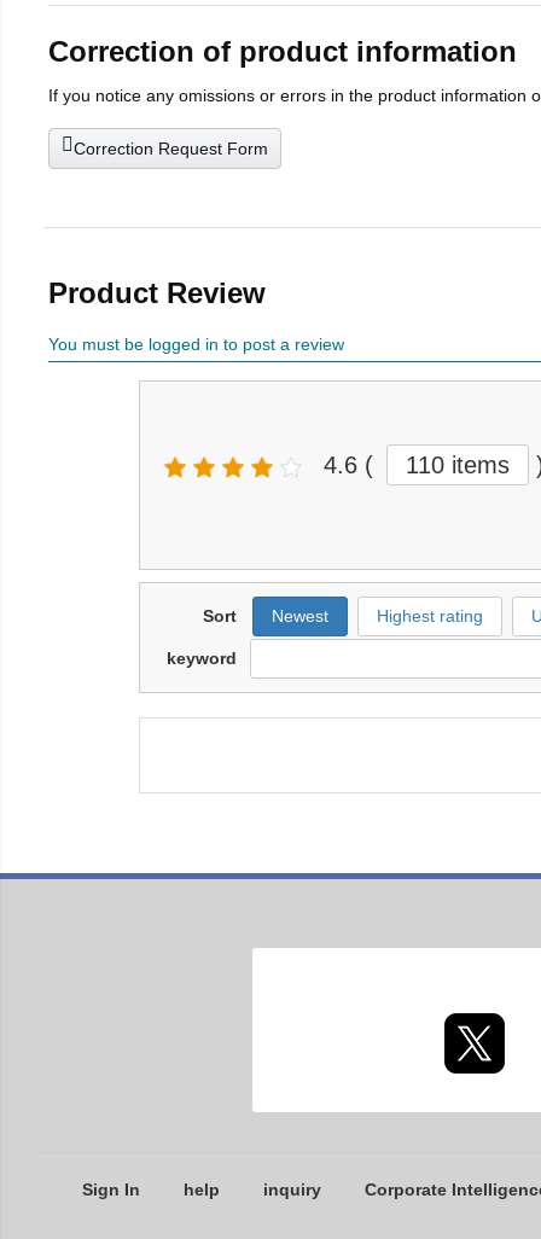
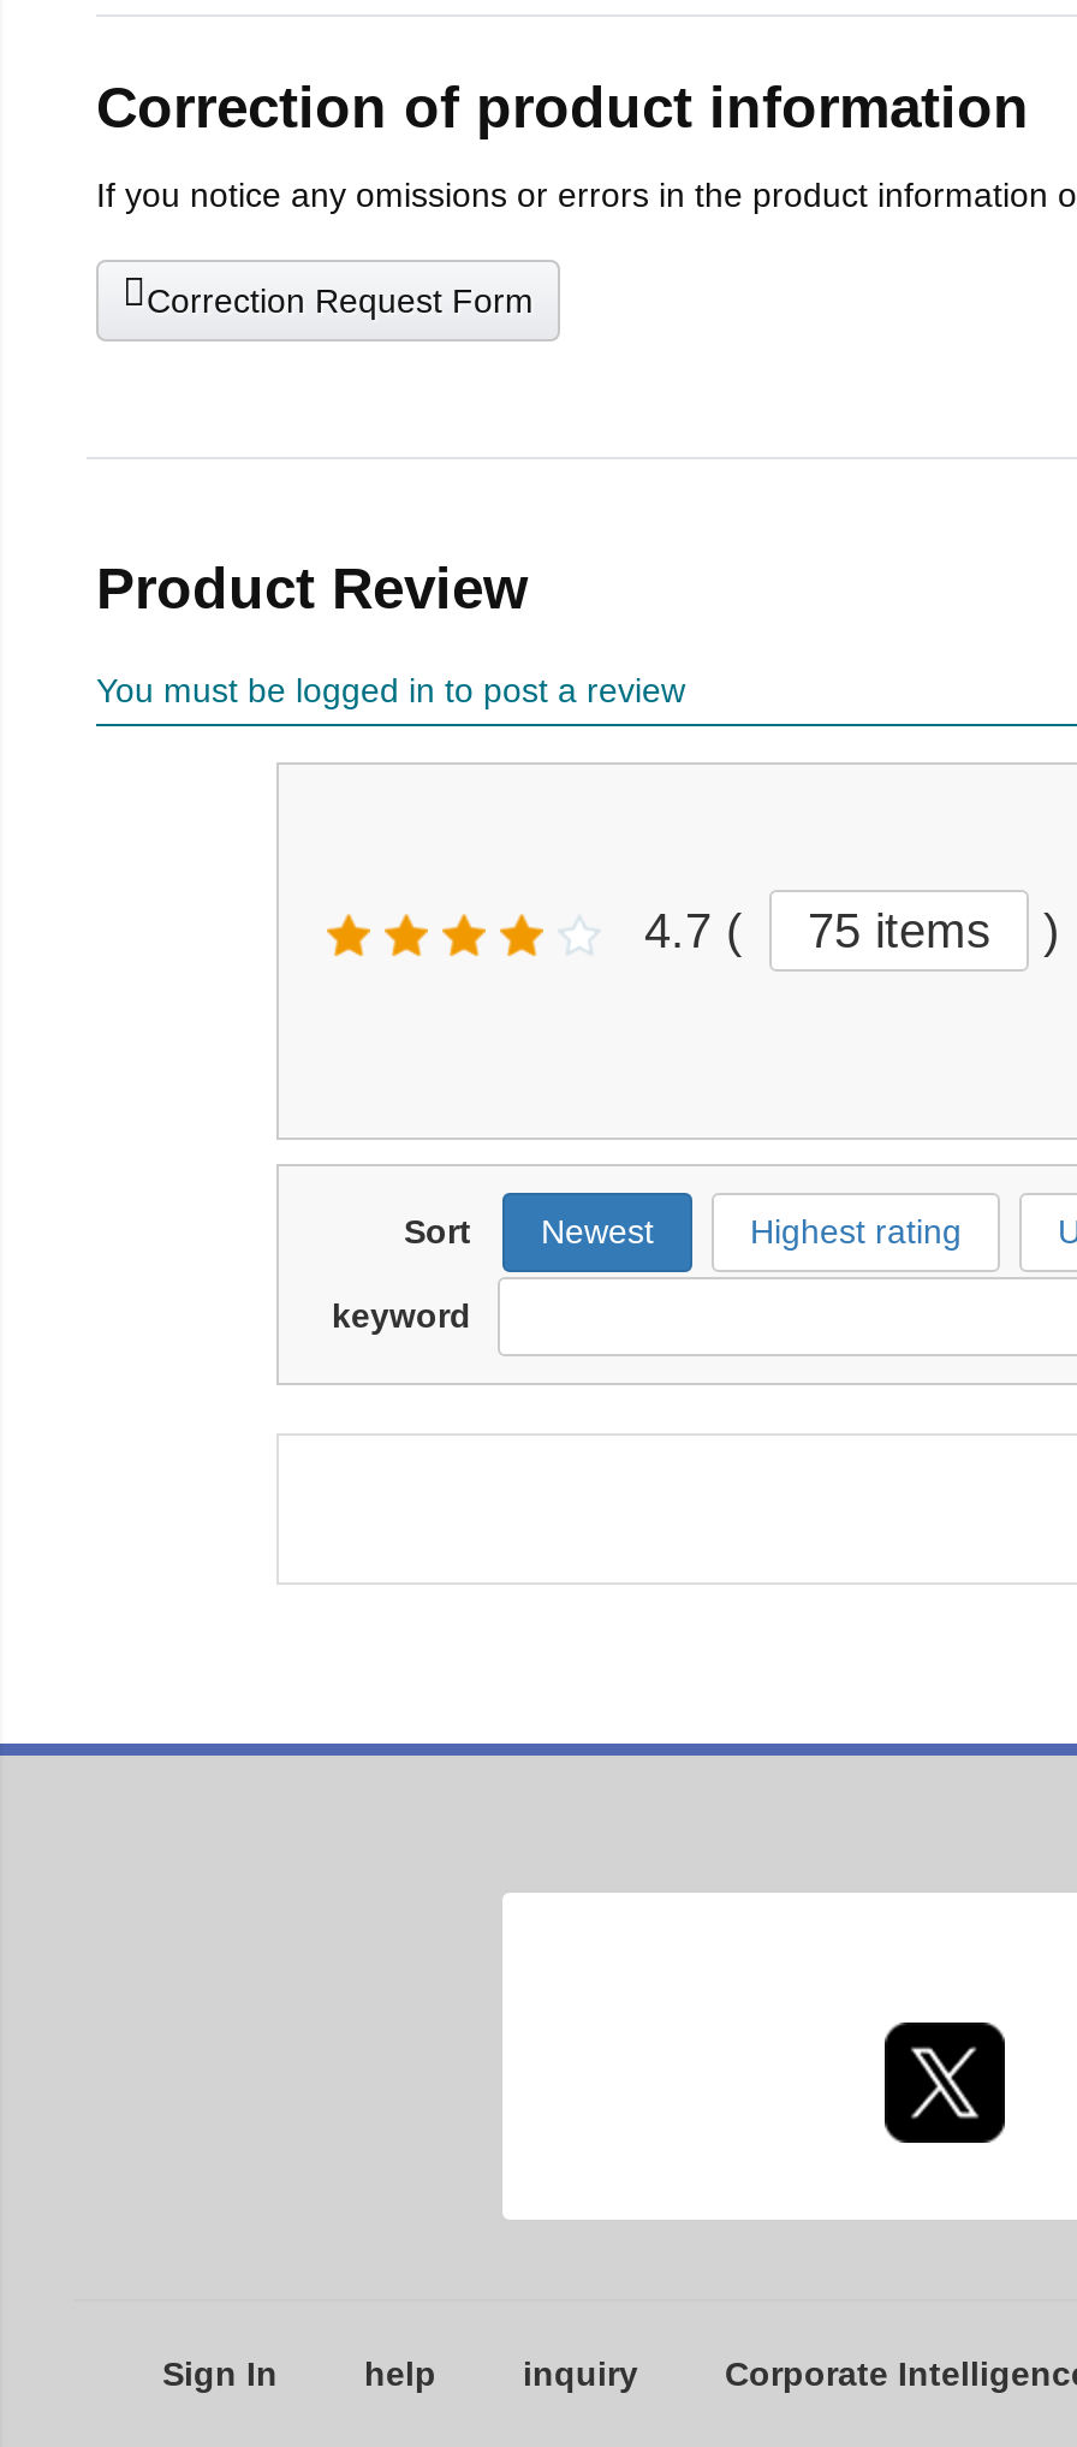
- 4.6 (
+ 4.7 (

- 110 items
+ 75 items
